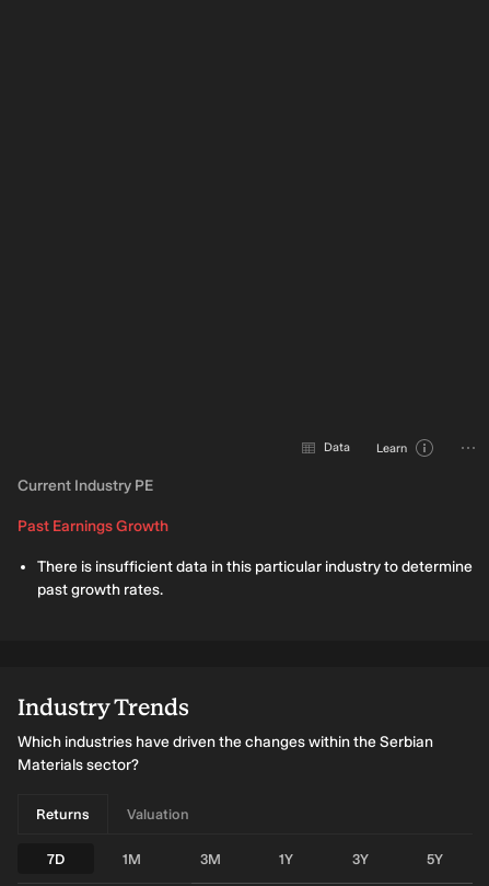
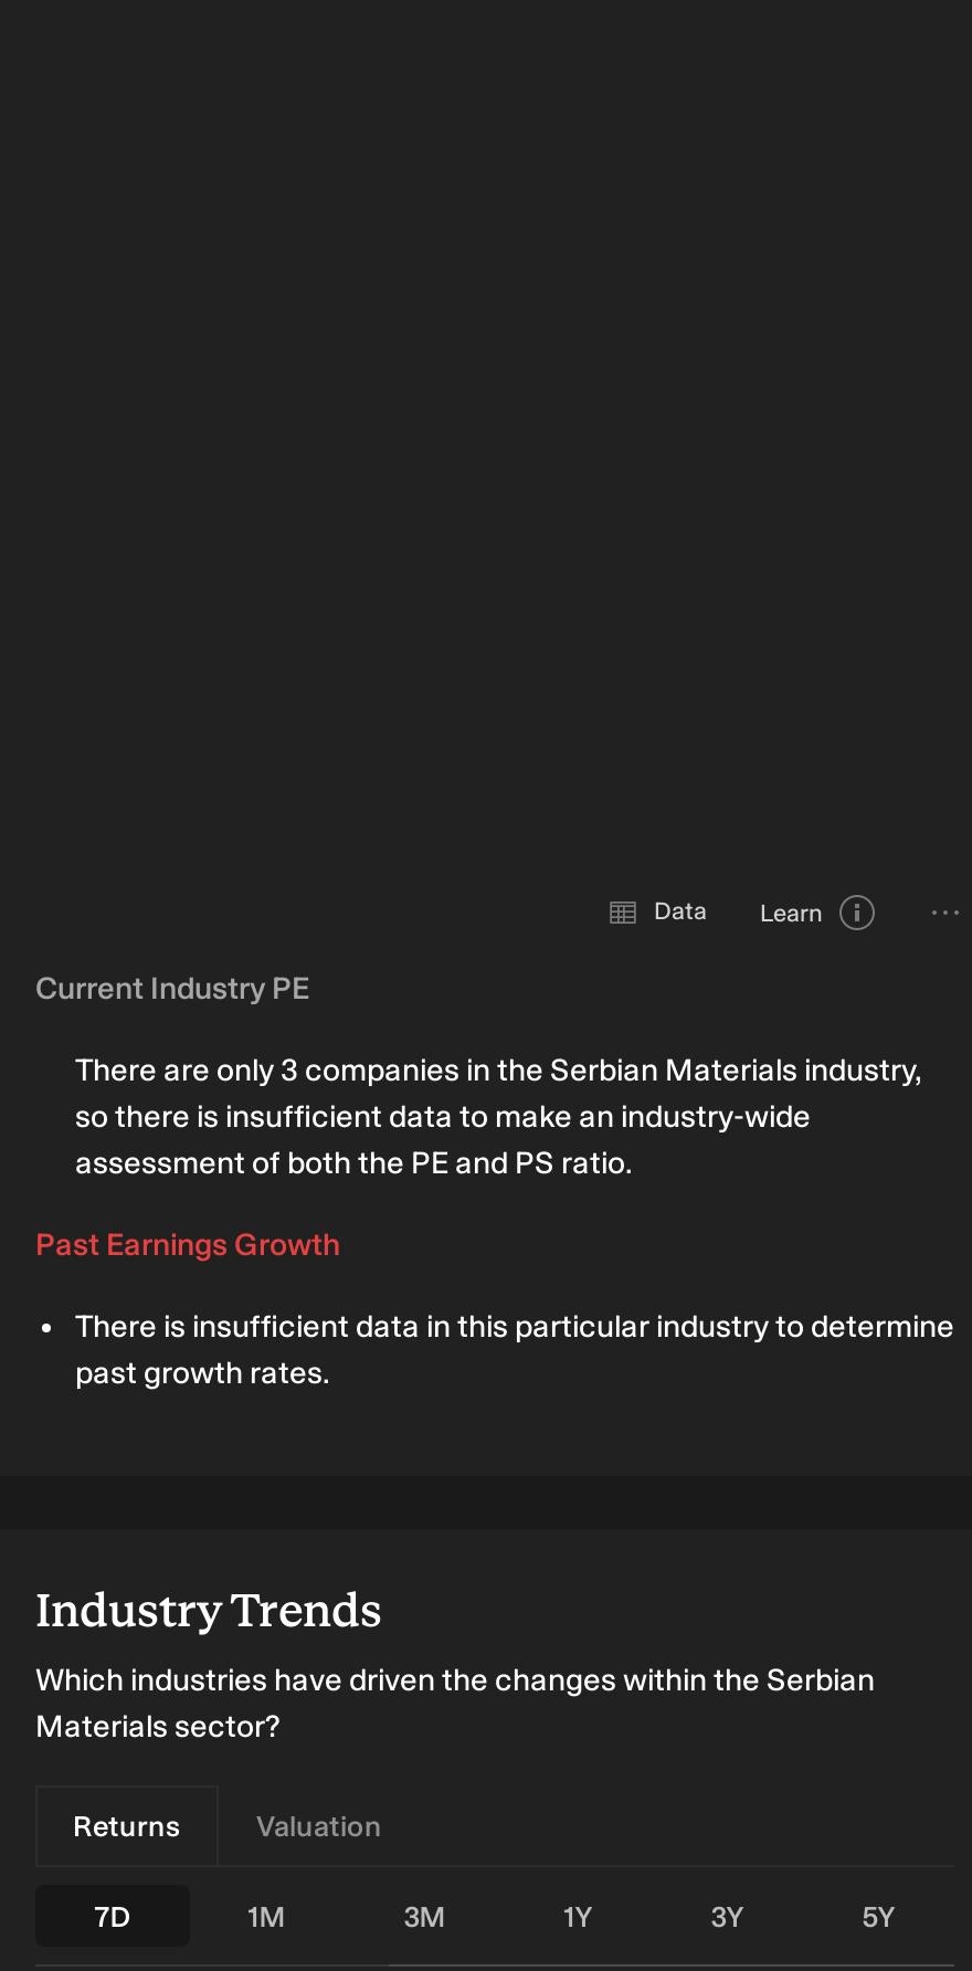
+ There are only 3 companies in the Serbian Materials industry,
+ so there is insufficient data to make an industry-wide
+ assessment of both the PE and PS ratio.
